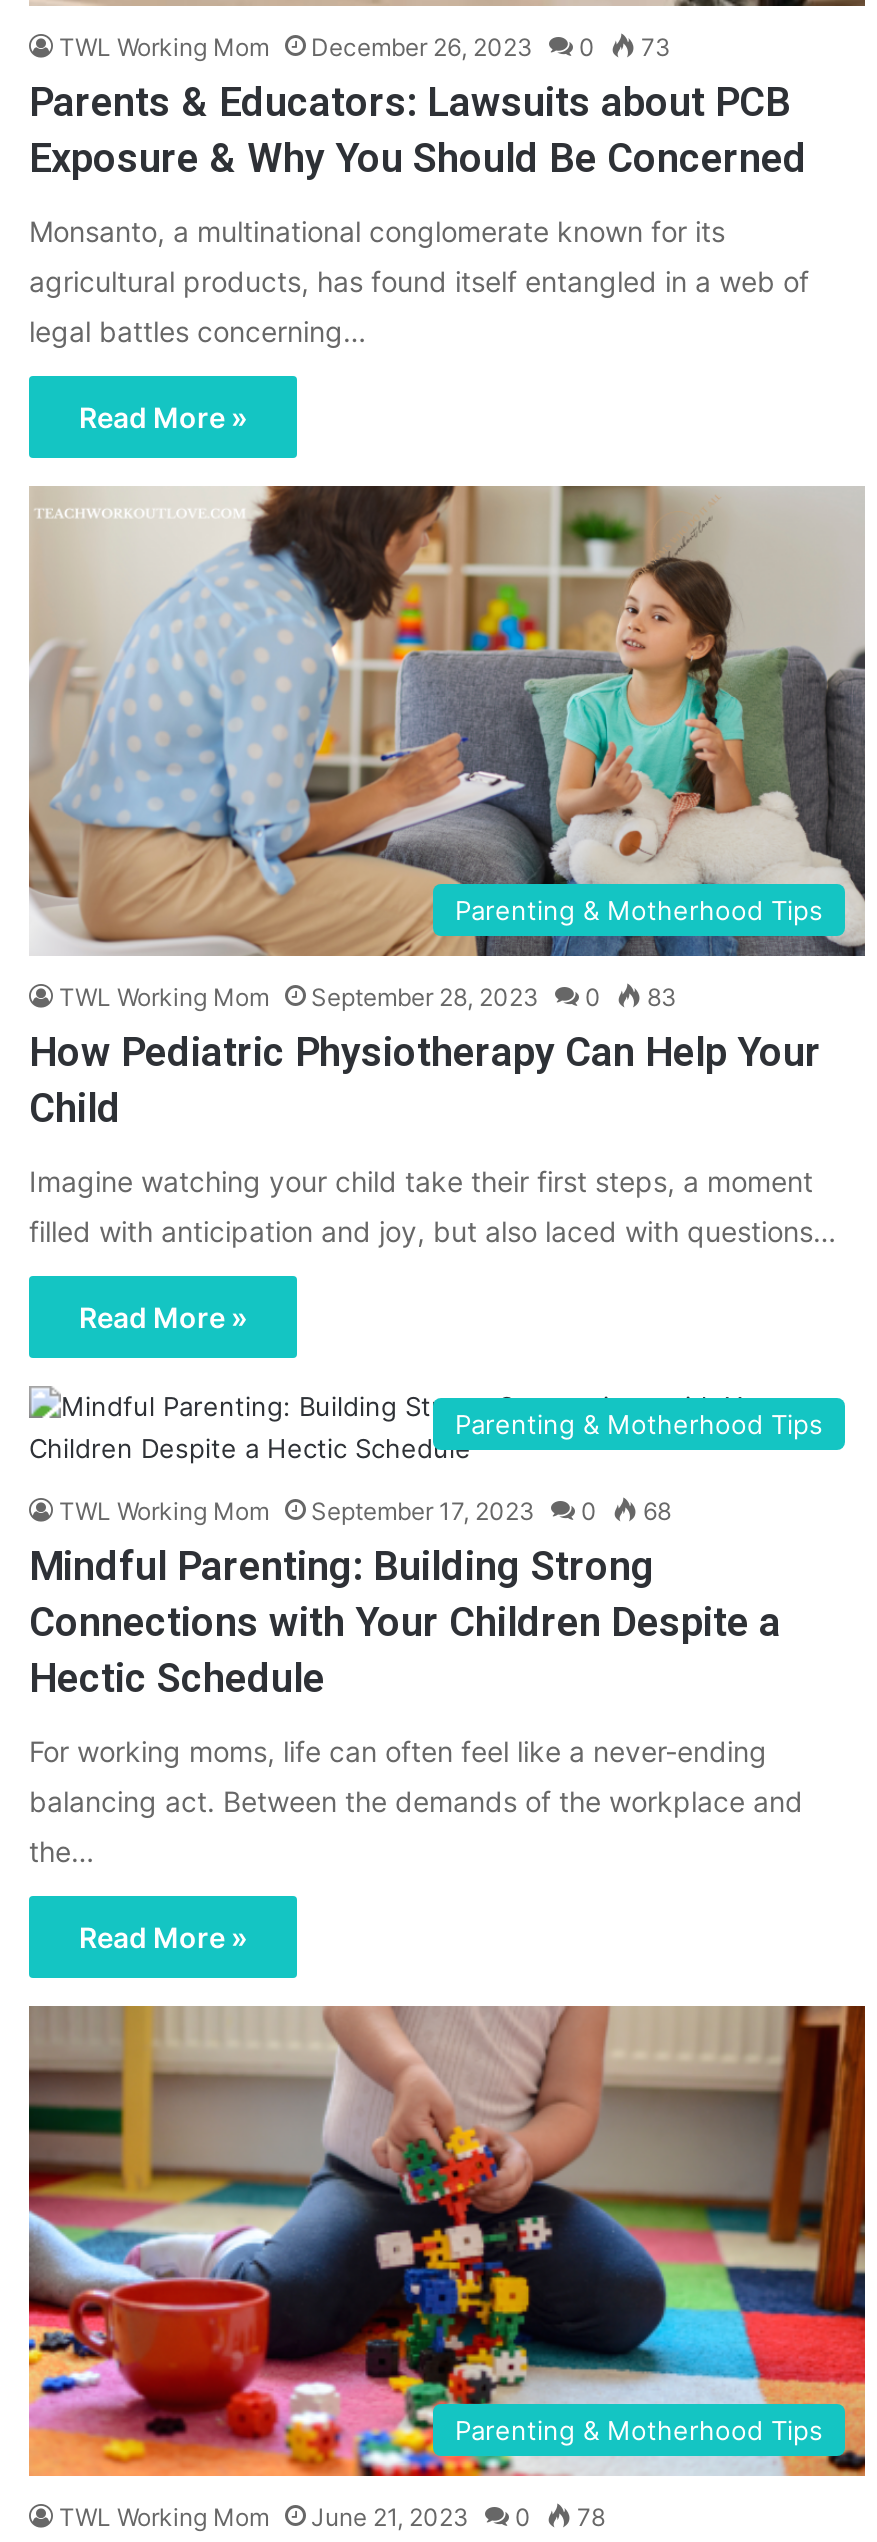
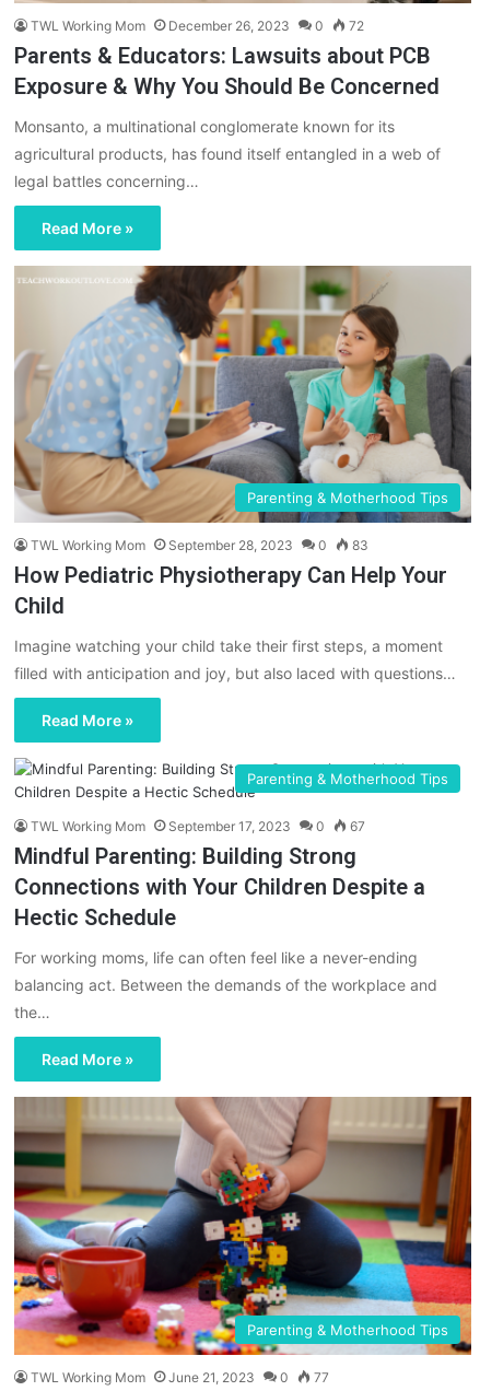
- TWL Working Mom December 26, 2023 0 73
+ TWL Working Mom December 26, 2023 0 72

- TWL Working Mom September 17, 2023 0 68
+ TWL Working Mom September 17, 2023 0 67

- TWL Working Mom June 21, 2023 0 78
+ TWL Working Mom June 21, 2023 0 77
